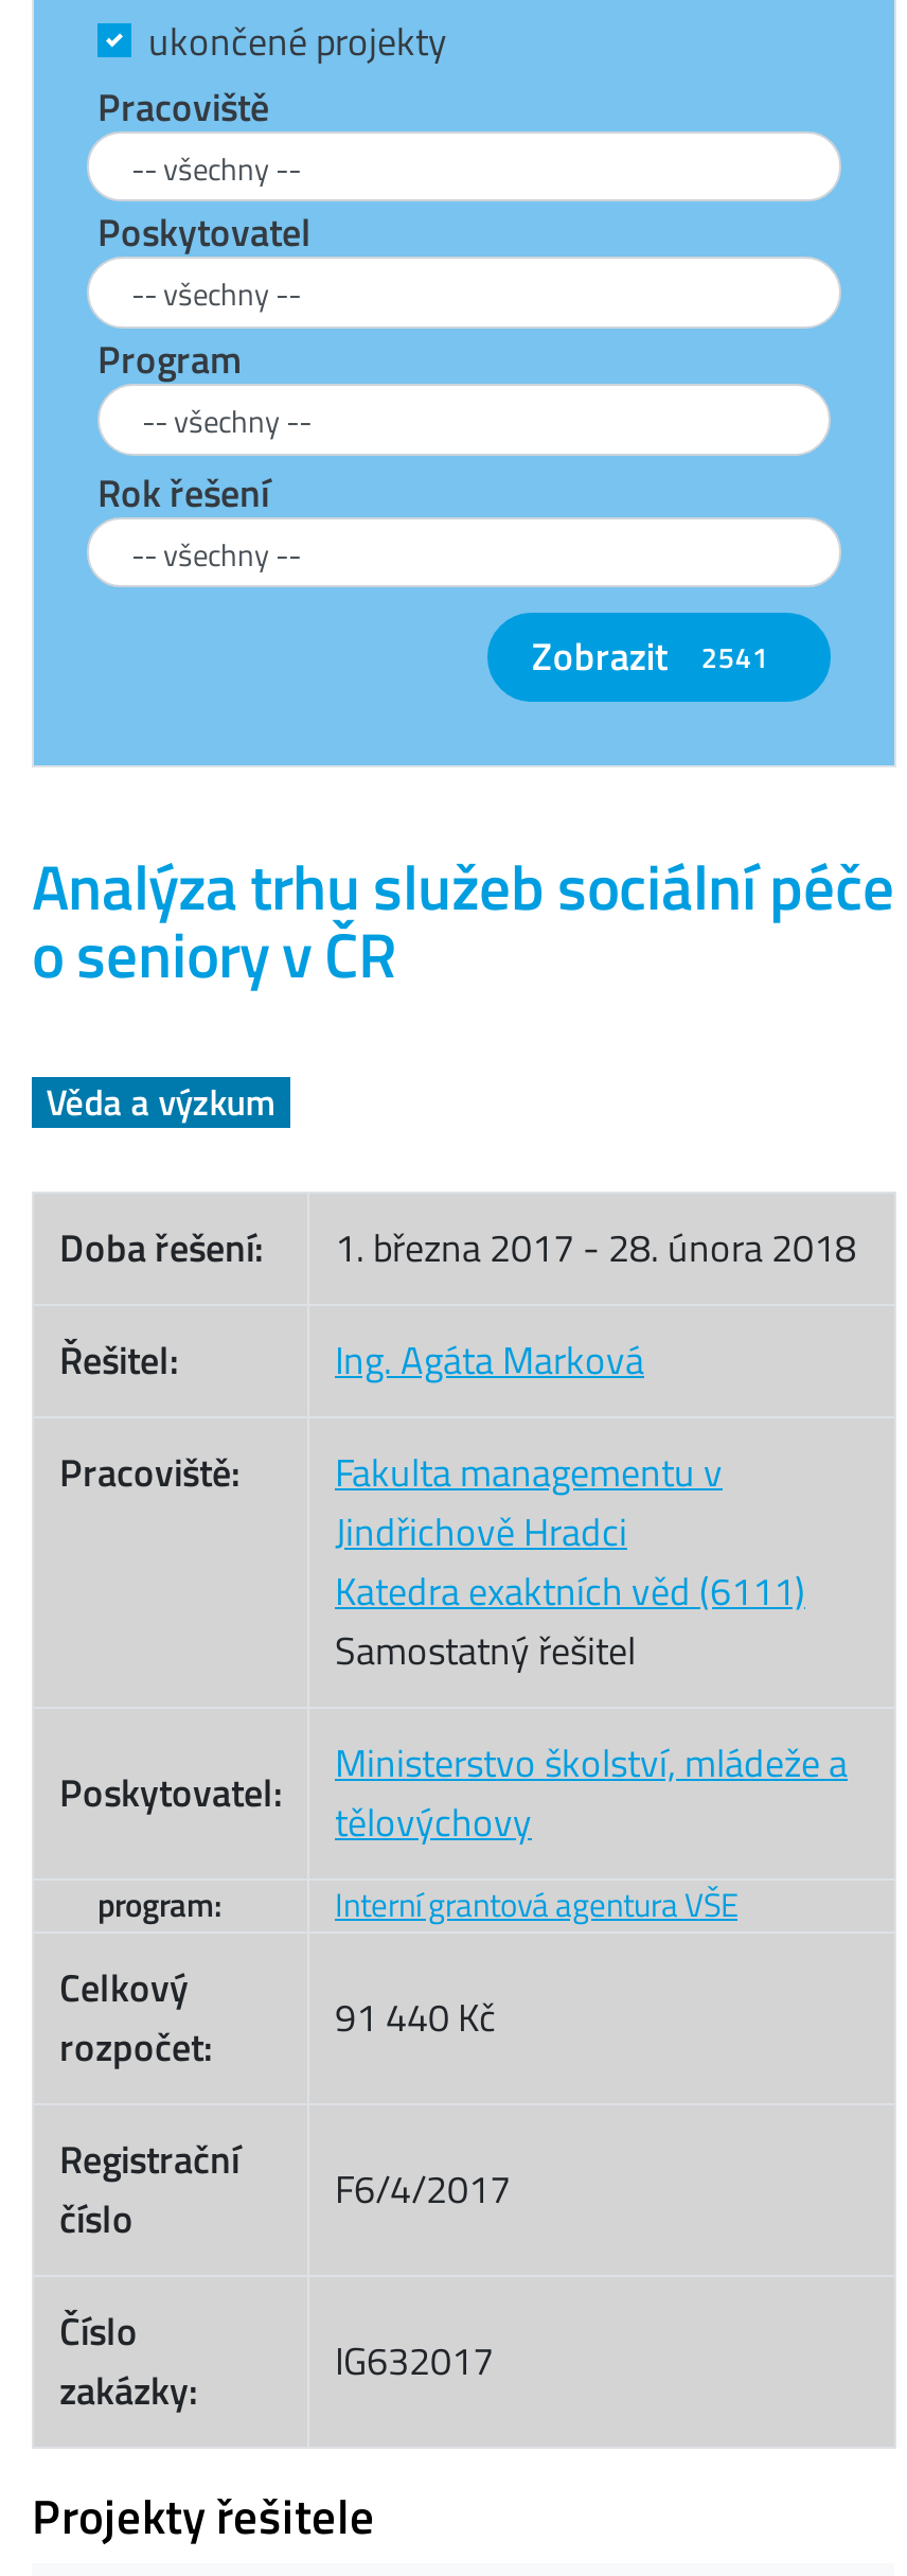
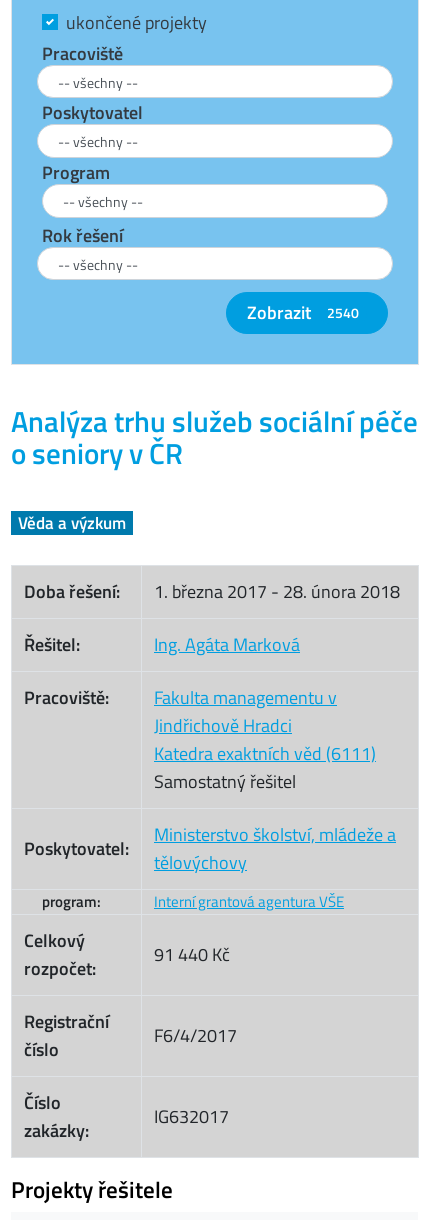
- Zobrazit 2541
+ Zobrazit 2540
